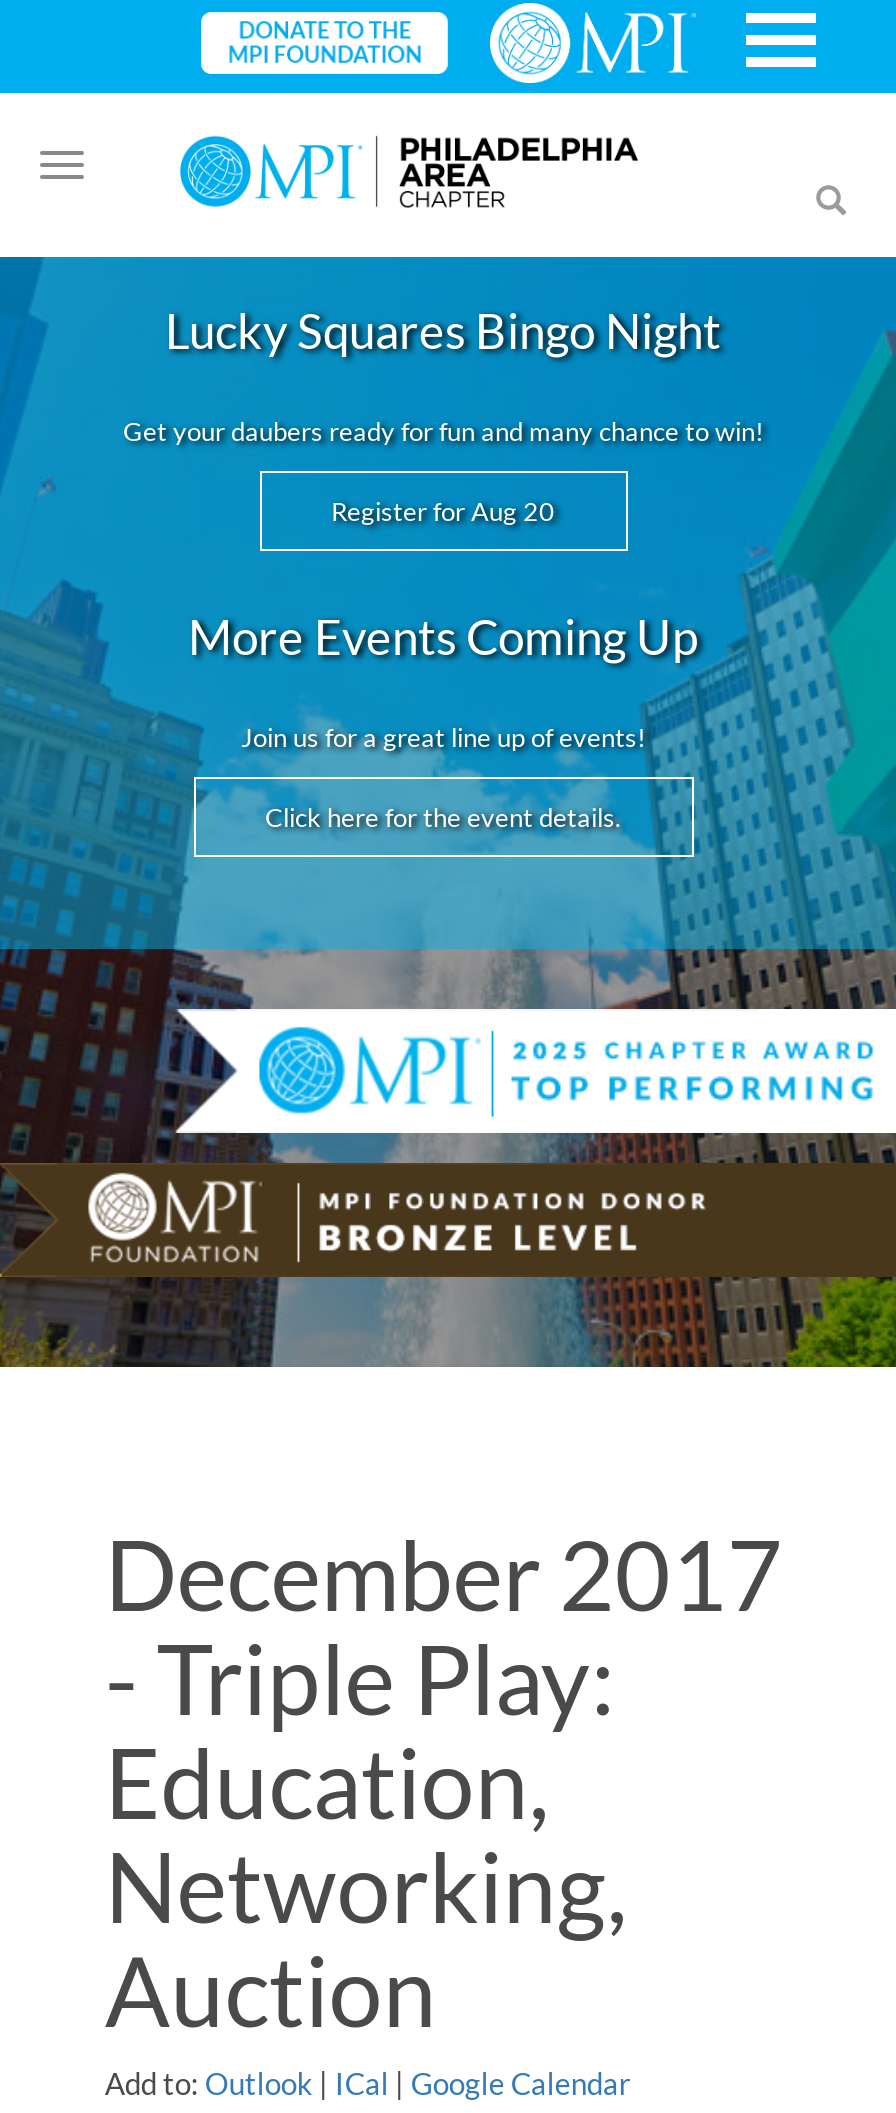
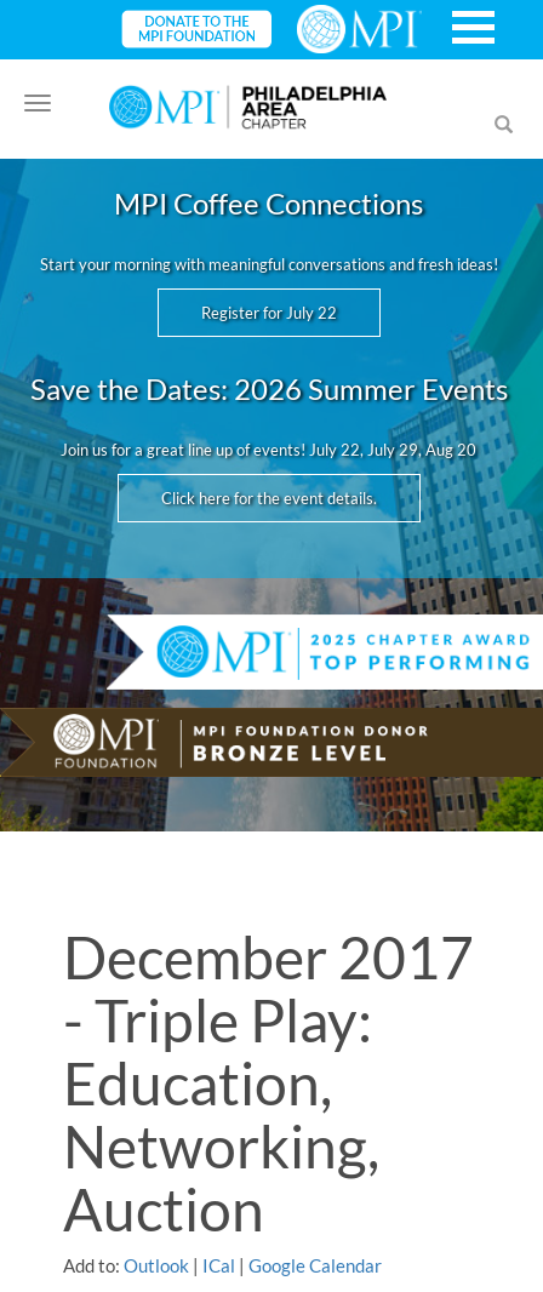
- Lucky Squares Bingo Night
+ MPI Coffee Connections

- Get your daubers ready for fun and many chance to win!
+ Start your morning with meaningful conversations and fresh ideas!

- Register for Aug 20
+ Register for July 22

- More Events Coming Up
+ Save the Dates: 2026 Summer Events

- Join us for a great line up of events!
+ Join us for a great line up of events! July 22, July 29, Aug 20
